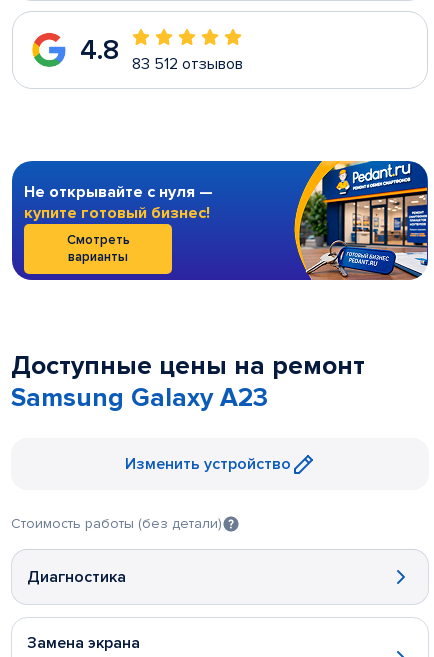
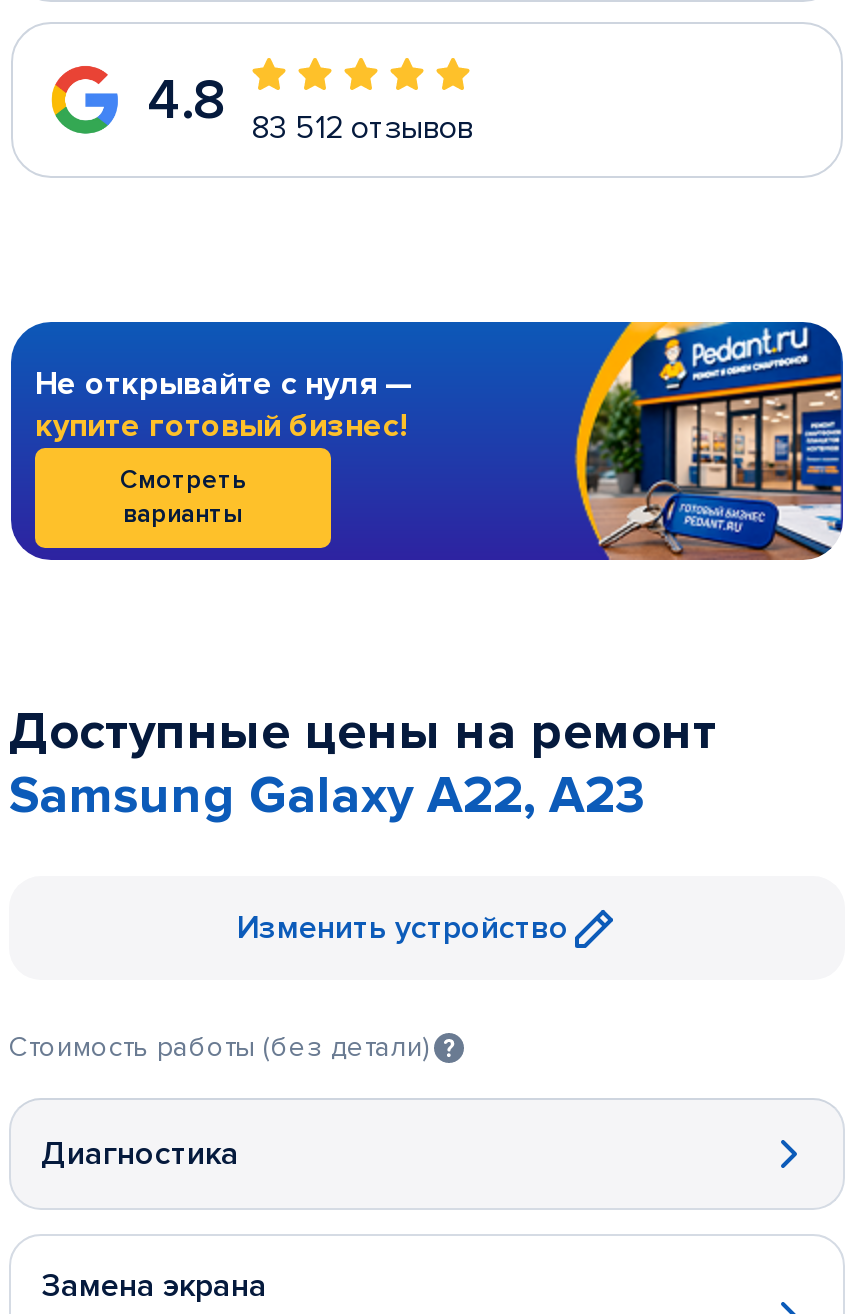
- Samsung Galaxy A23
+ Samsung Galaxy A22, A23
